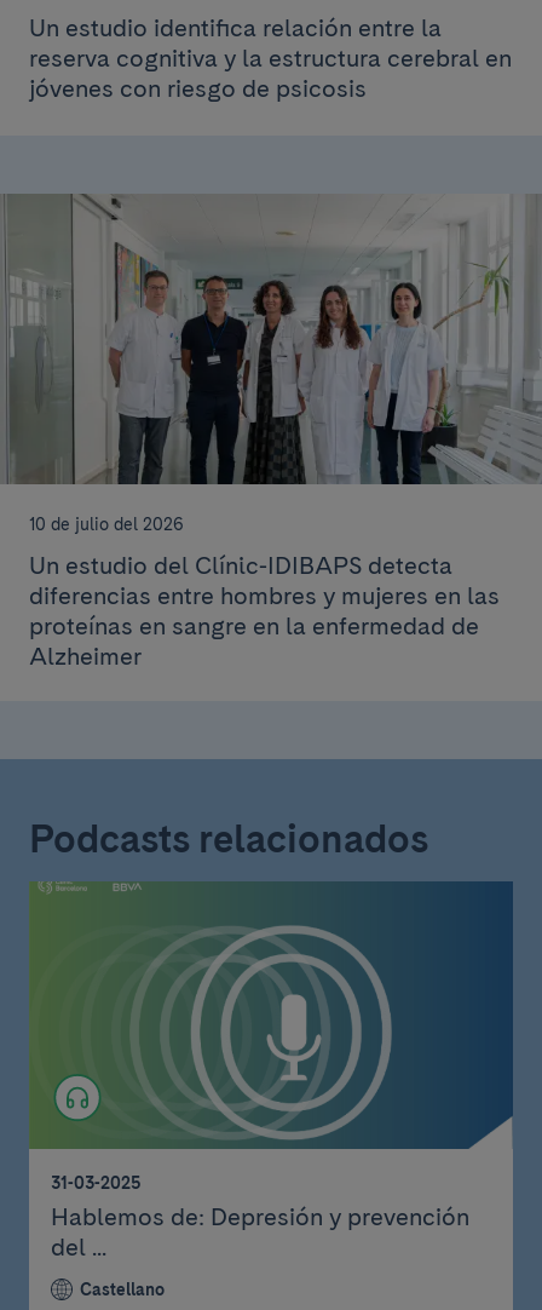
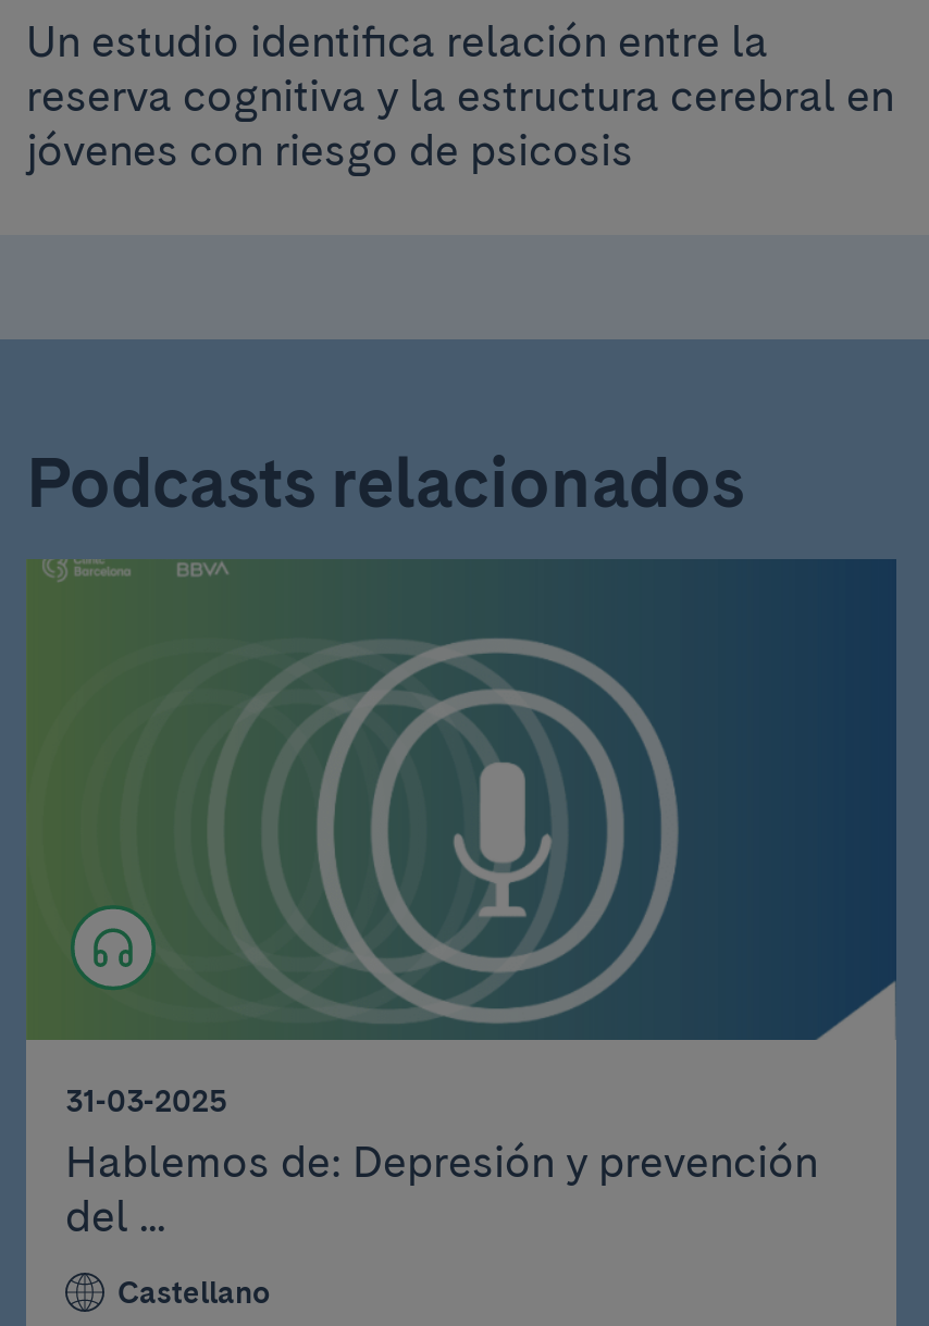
- [image]
- 10 de julio del 2026
- Un estudio del Clínic-IDIBAPS detecta
- diferencias entre hombres y mujeres en las
- proteínas en sangre en la enfermedad de
- Alzheimer
